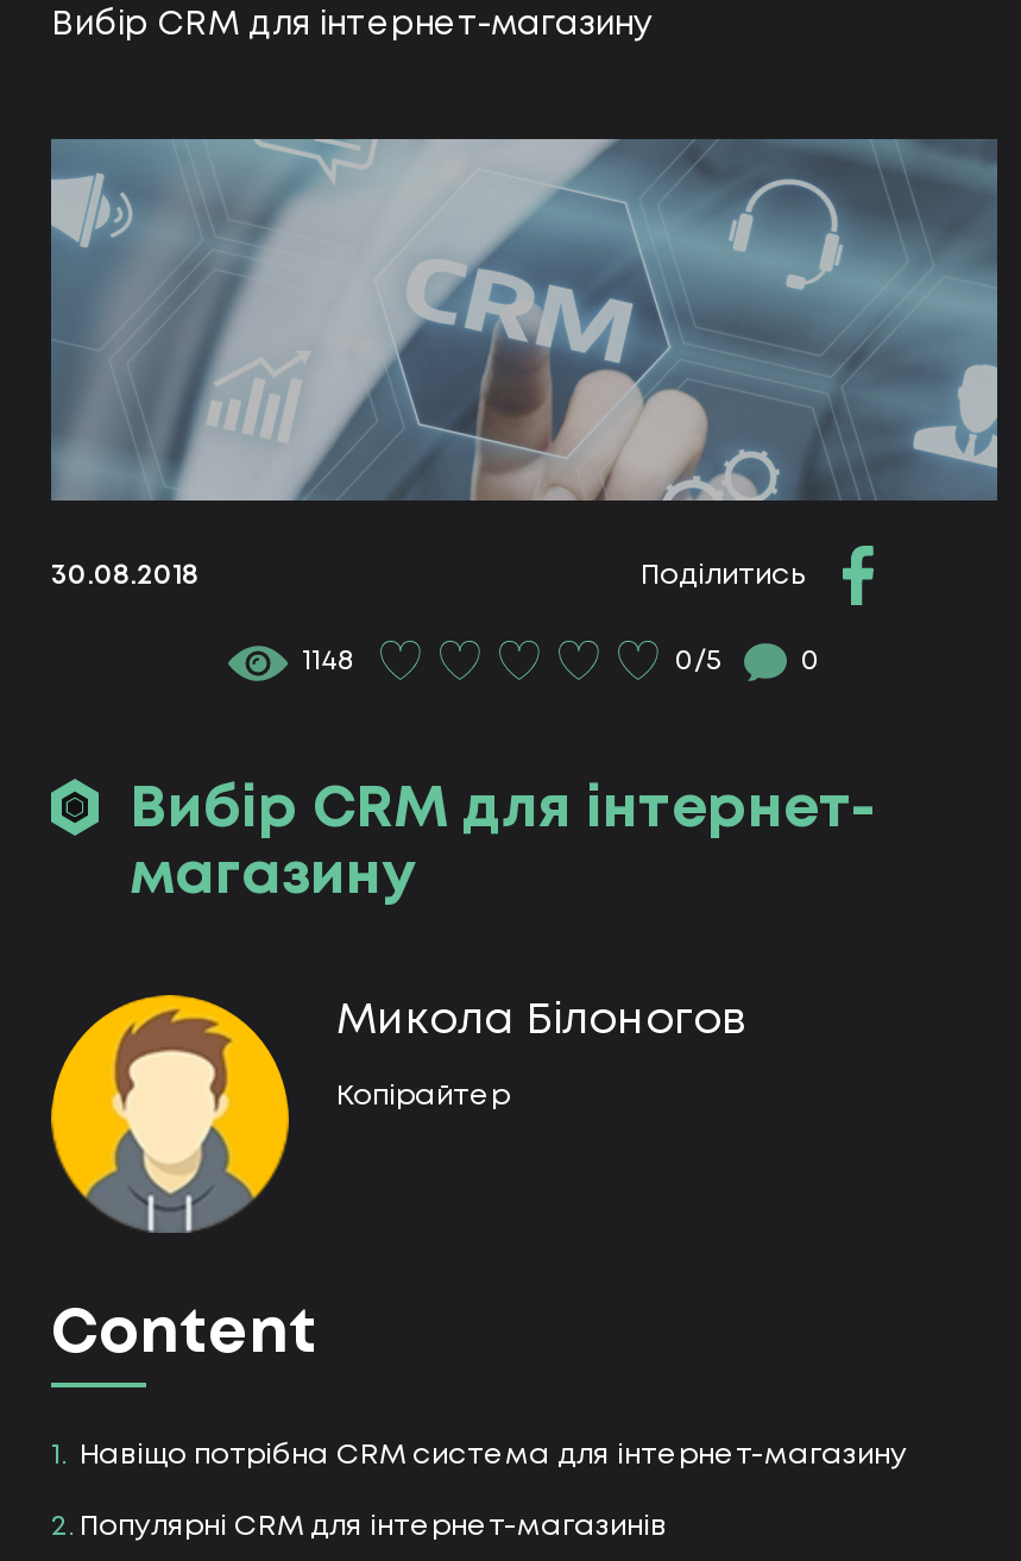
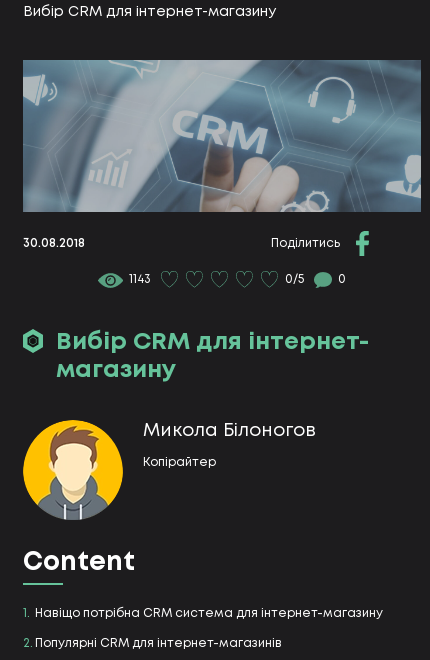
- 1148
+ 1143
